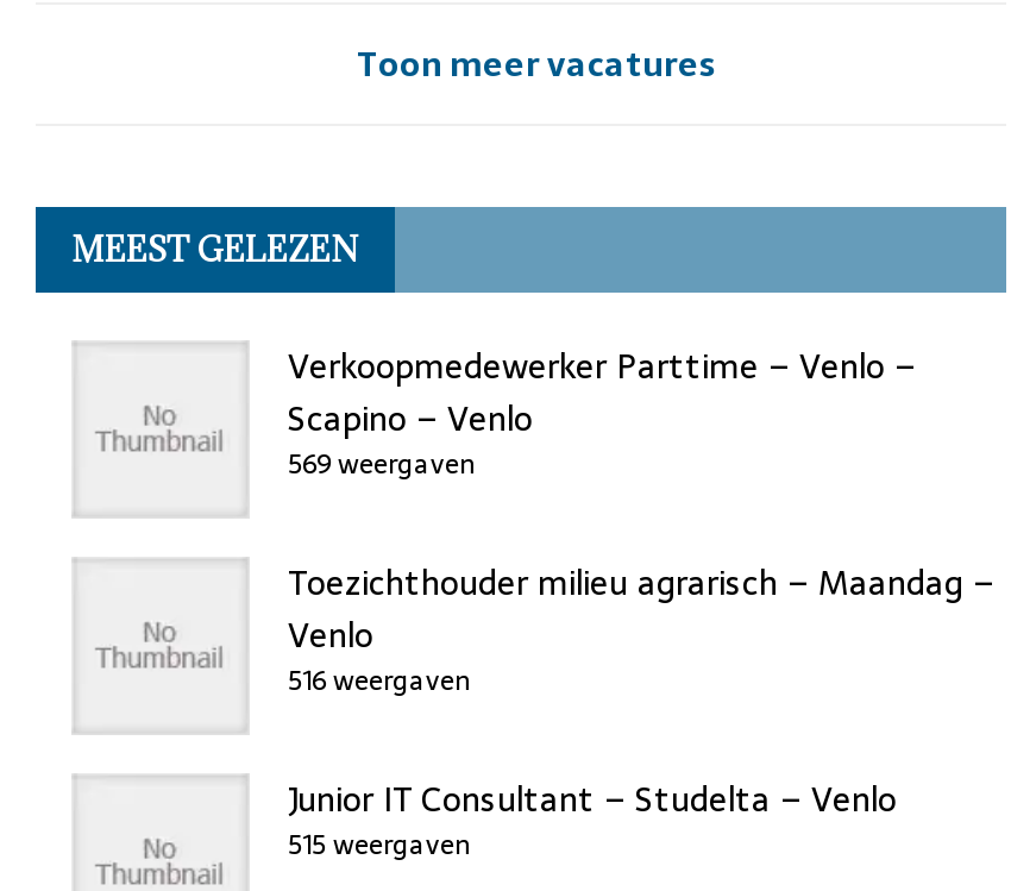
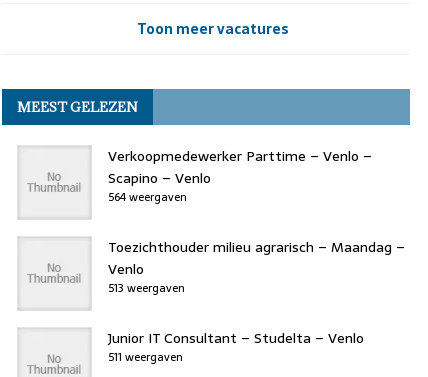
- 569 weergaven
+ 564 weergaven

- 516 weergaven
+ 513 weergaven

- 515 weergaven
+ 511 weergaven
